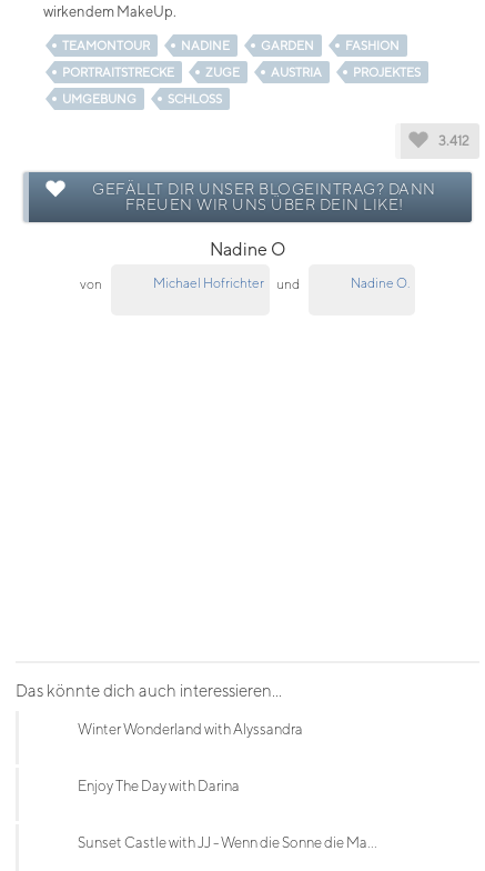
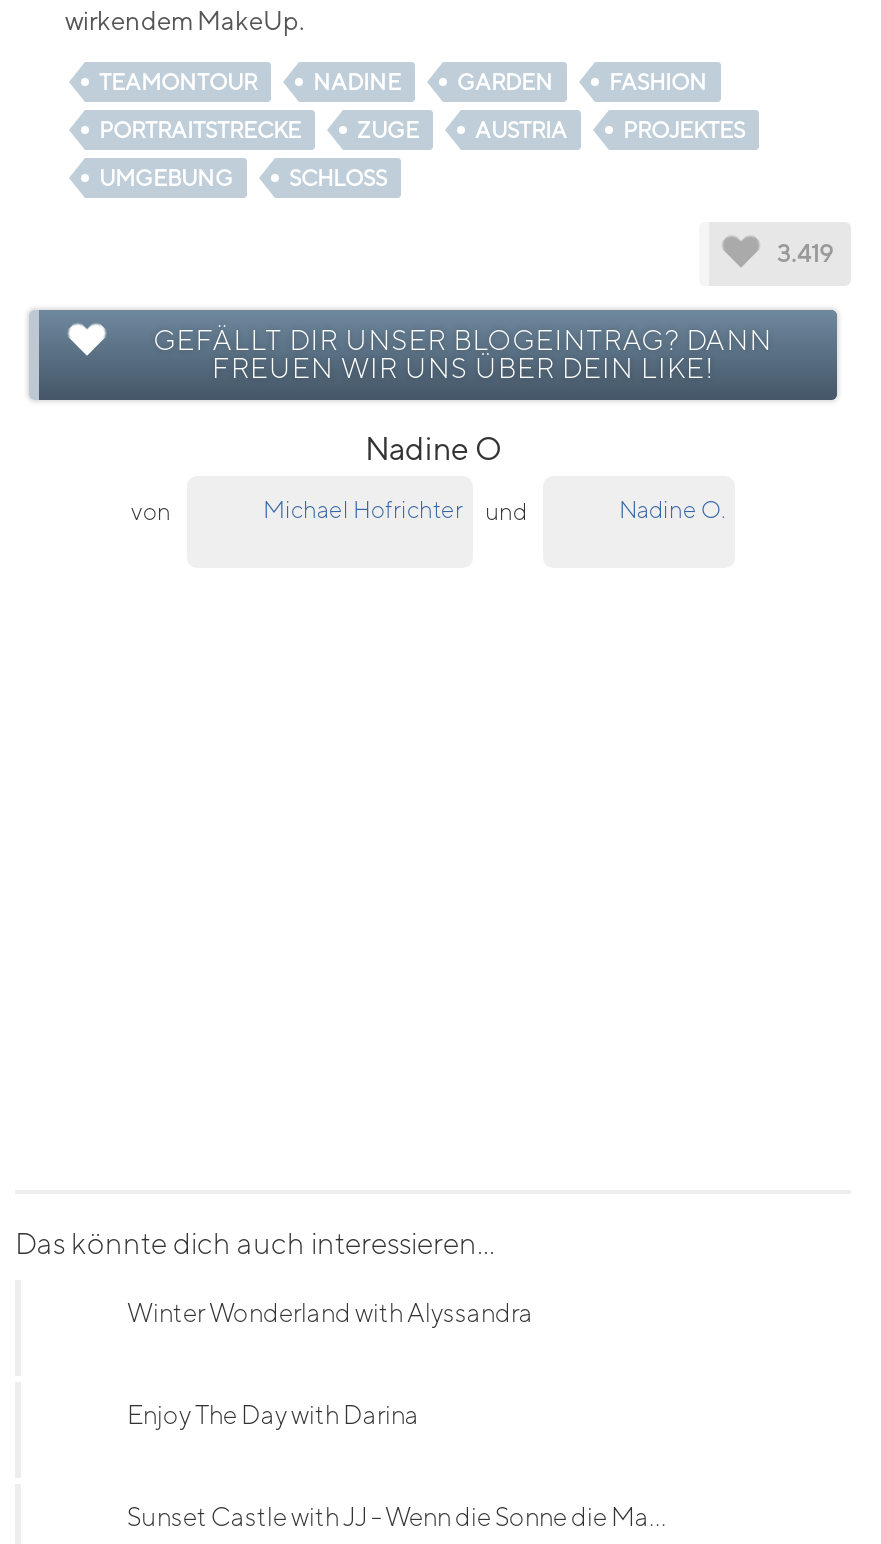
- 3.412
+ 3.419
